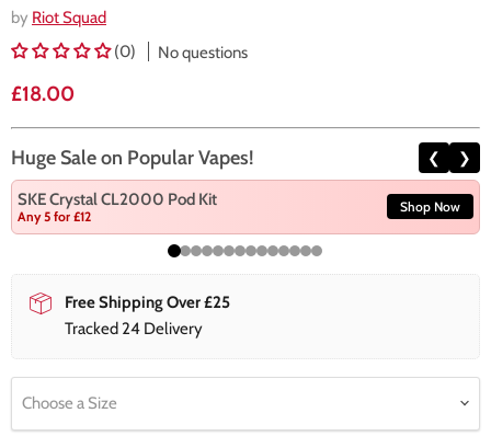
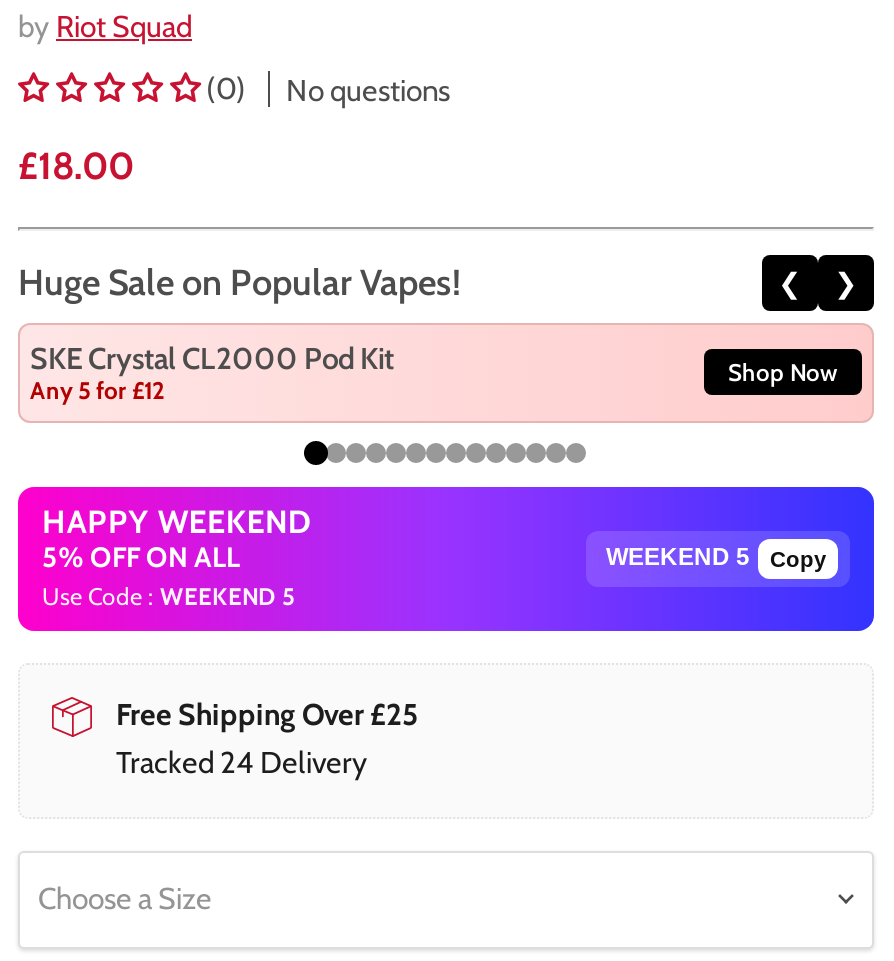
+ [image]
+ HAPPY WEEKEND
+ 5% OFF ON ALL
+ Use Code : WEEKEND 5

+ Copy
